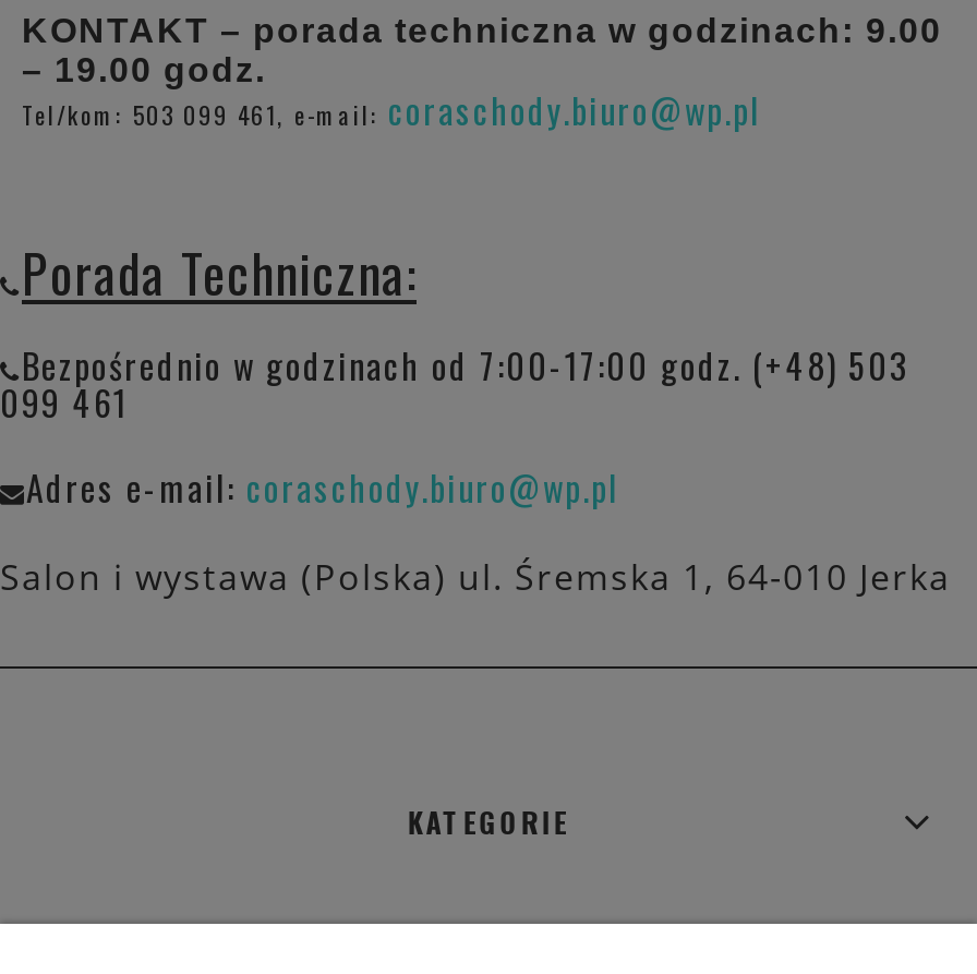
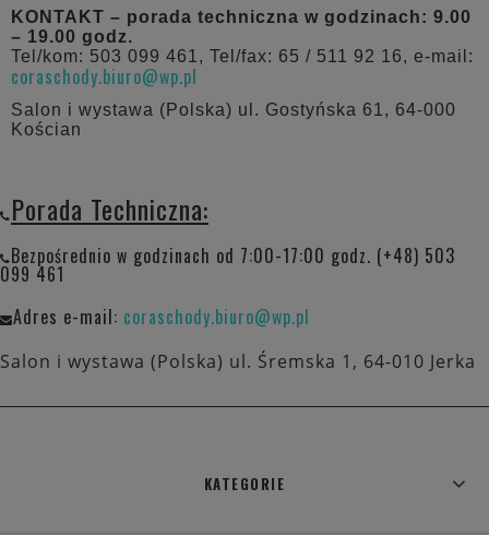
- Tel/kom: 503 099 461, e-mail: coraschody.biuro@wp.pl
+ Tel/kom: 503 099 461, Tel/fax: 65 / 511 92 16, e-mail:
+ coraschody.biuro@wp.pl
+ Salon i wystawa (Polska) ul. Gostyńska 61, 64-000
+ Kościan
